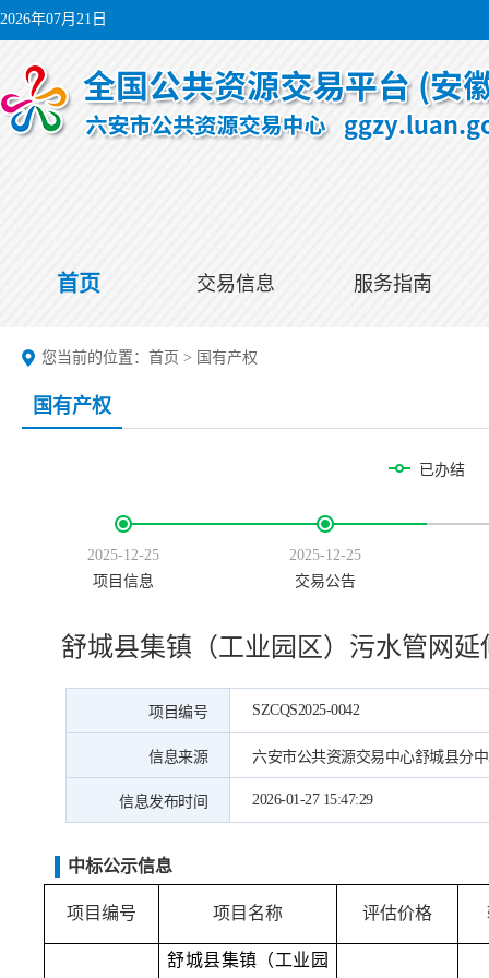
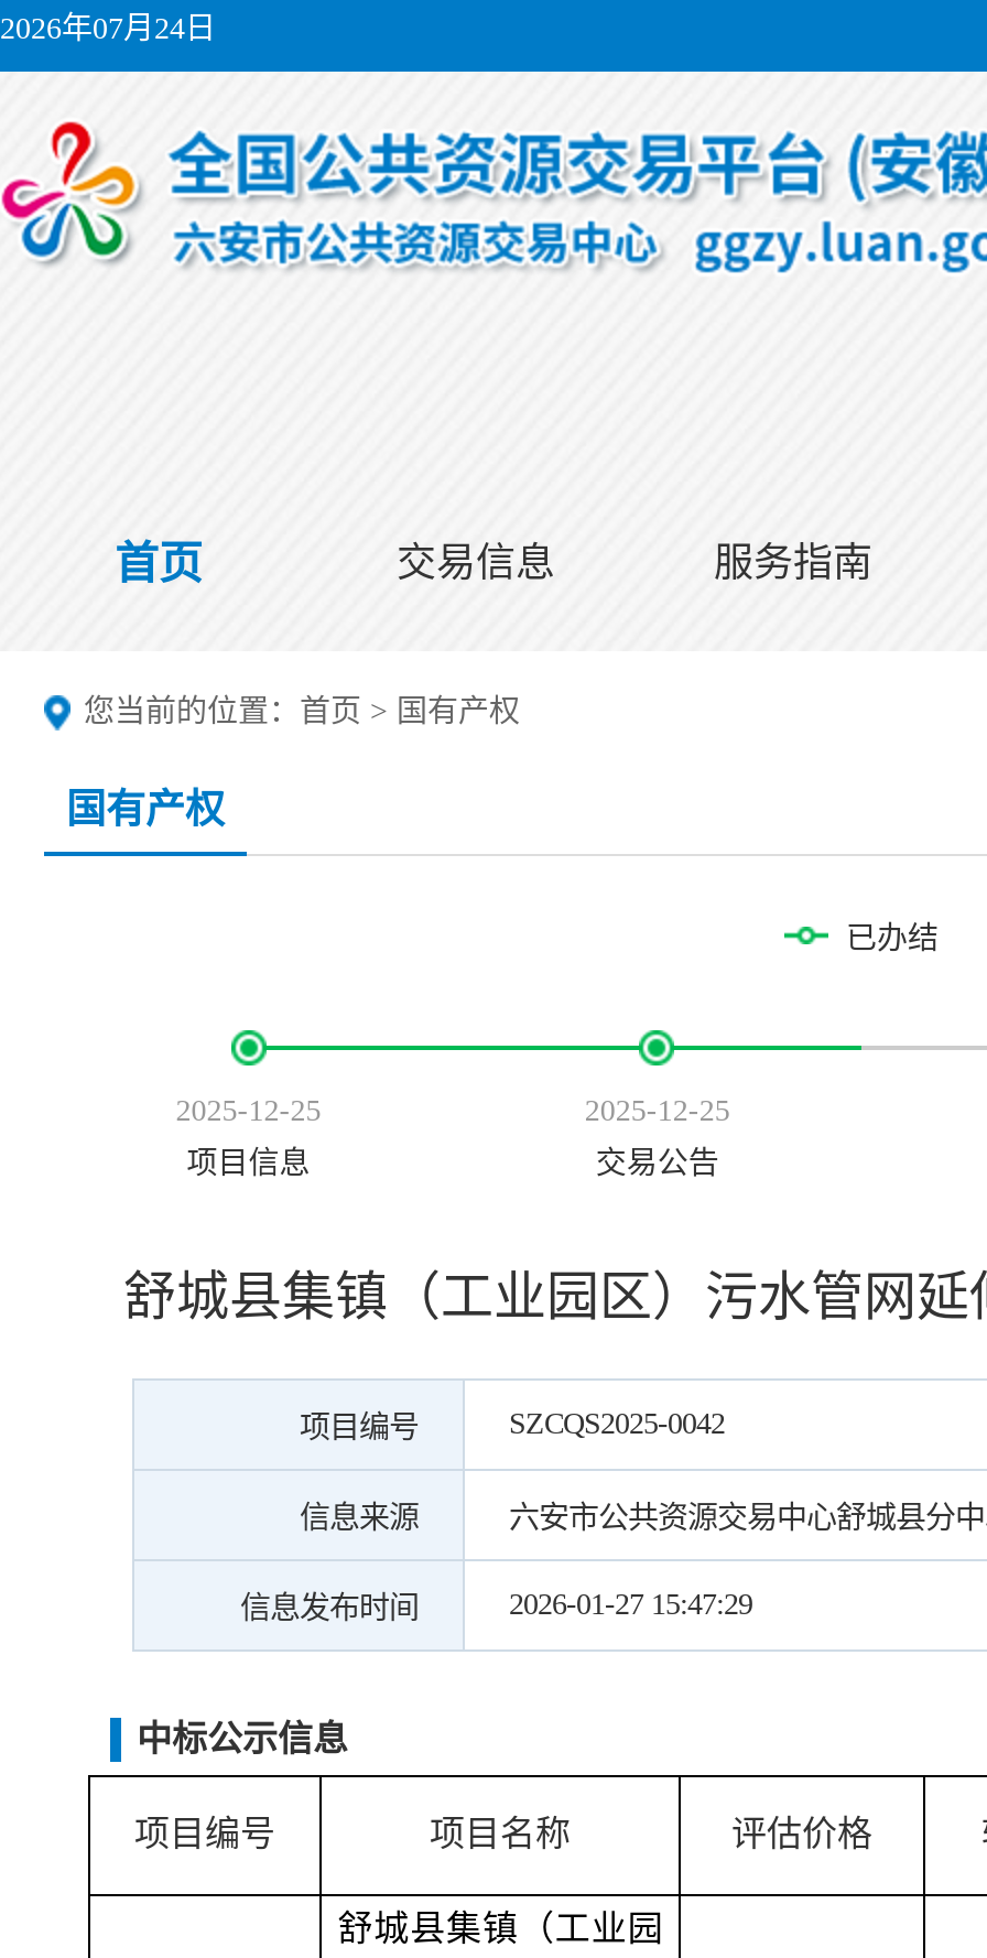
- 2026年07月21日
+ 2026年07月24日
